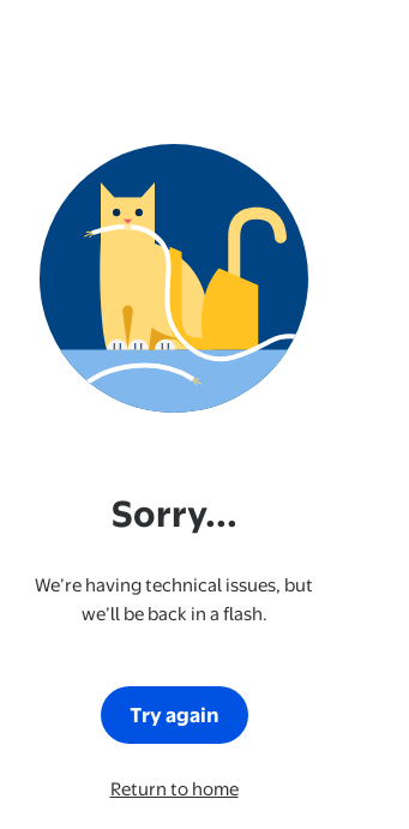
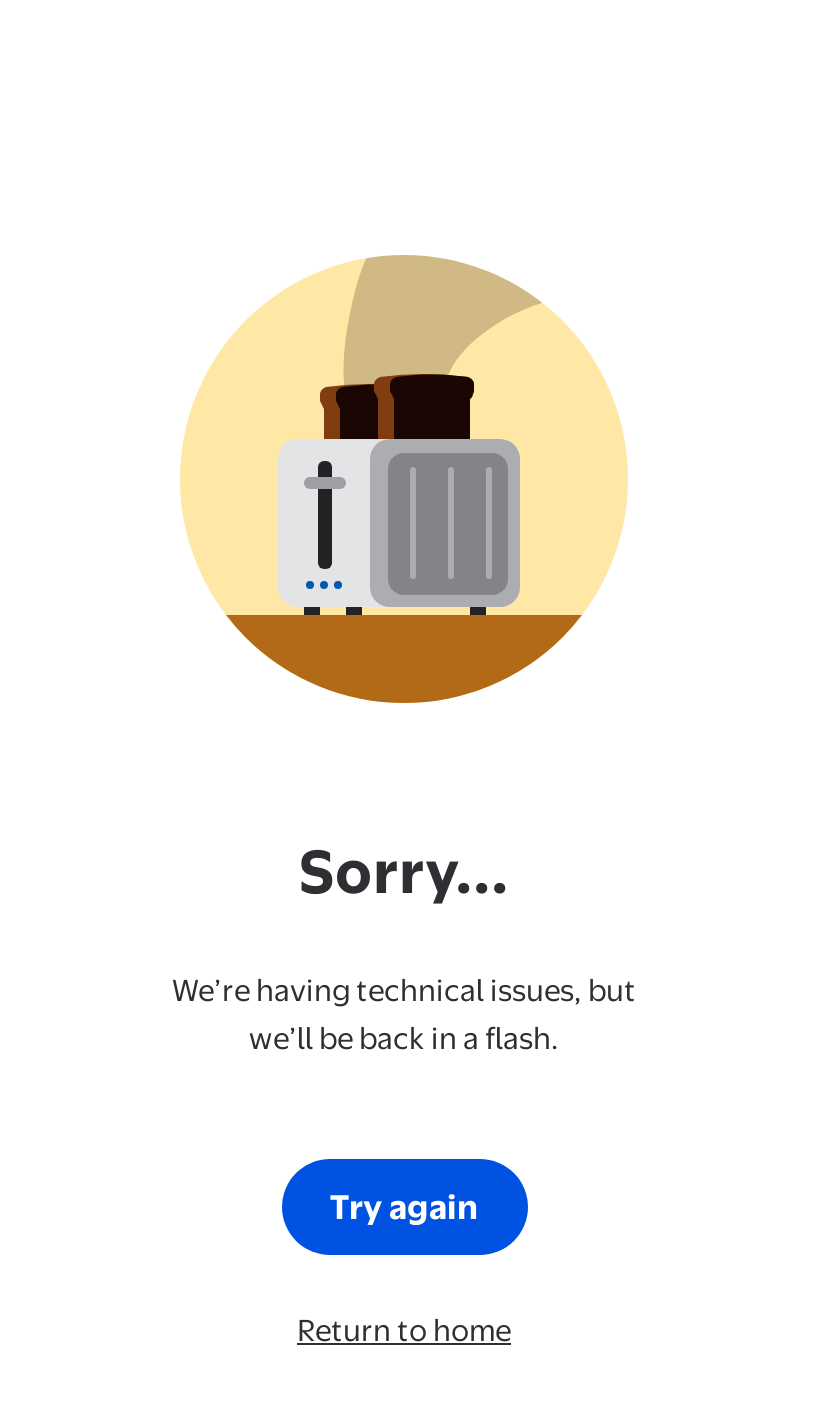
- [image]
+ [image]
